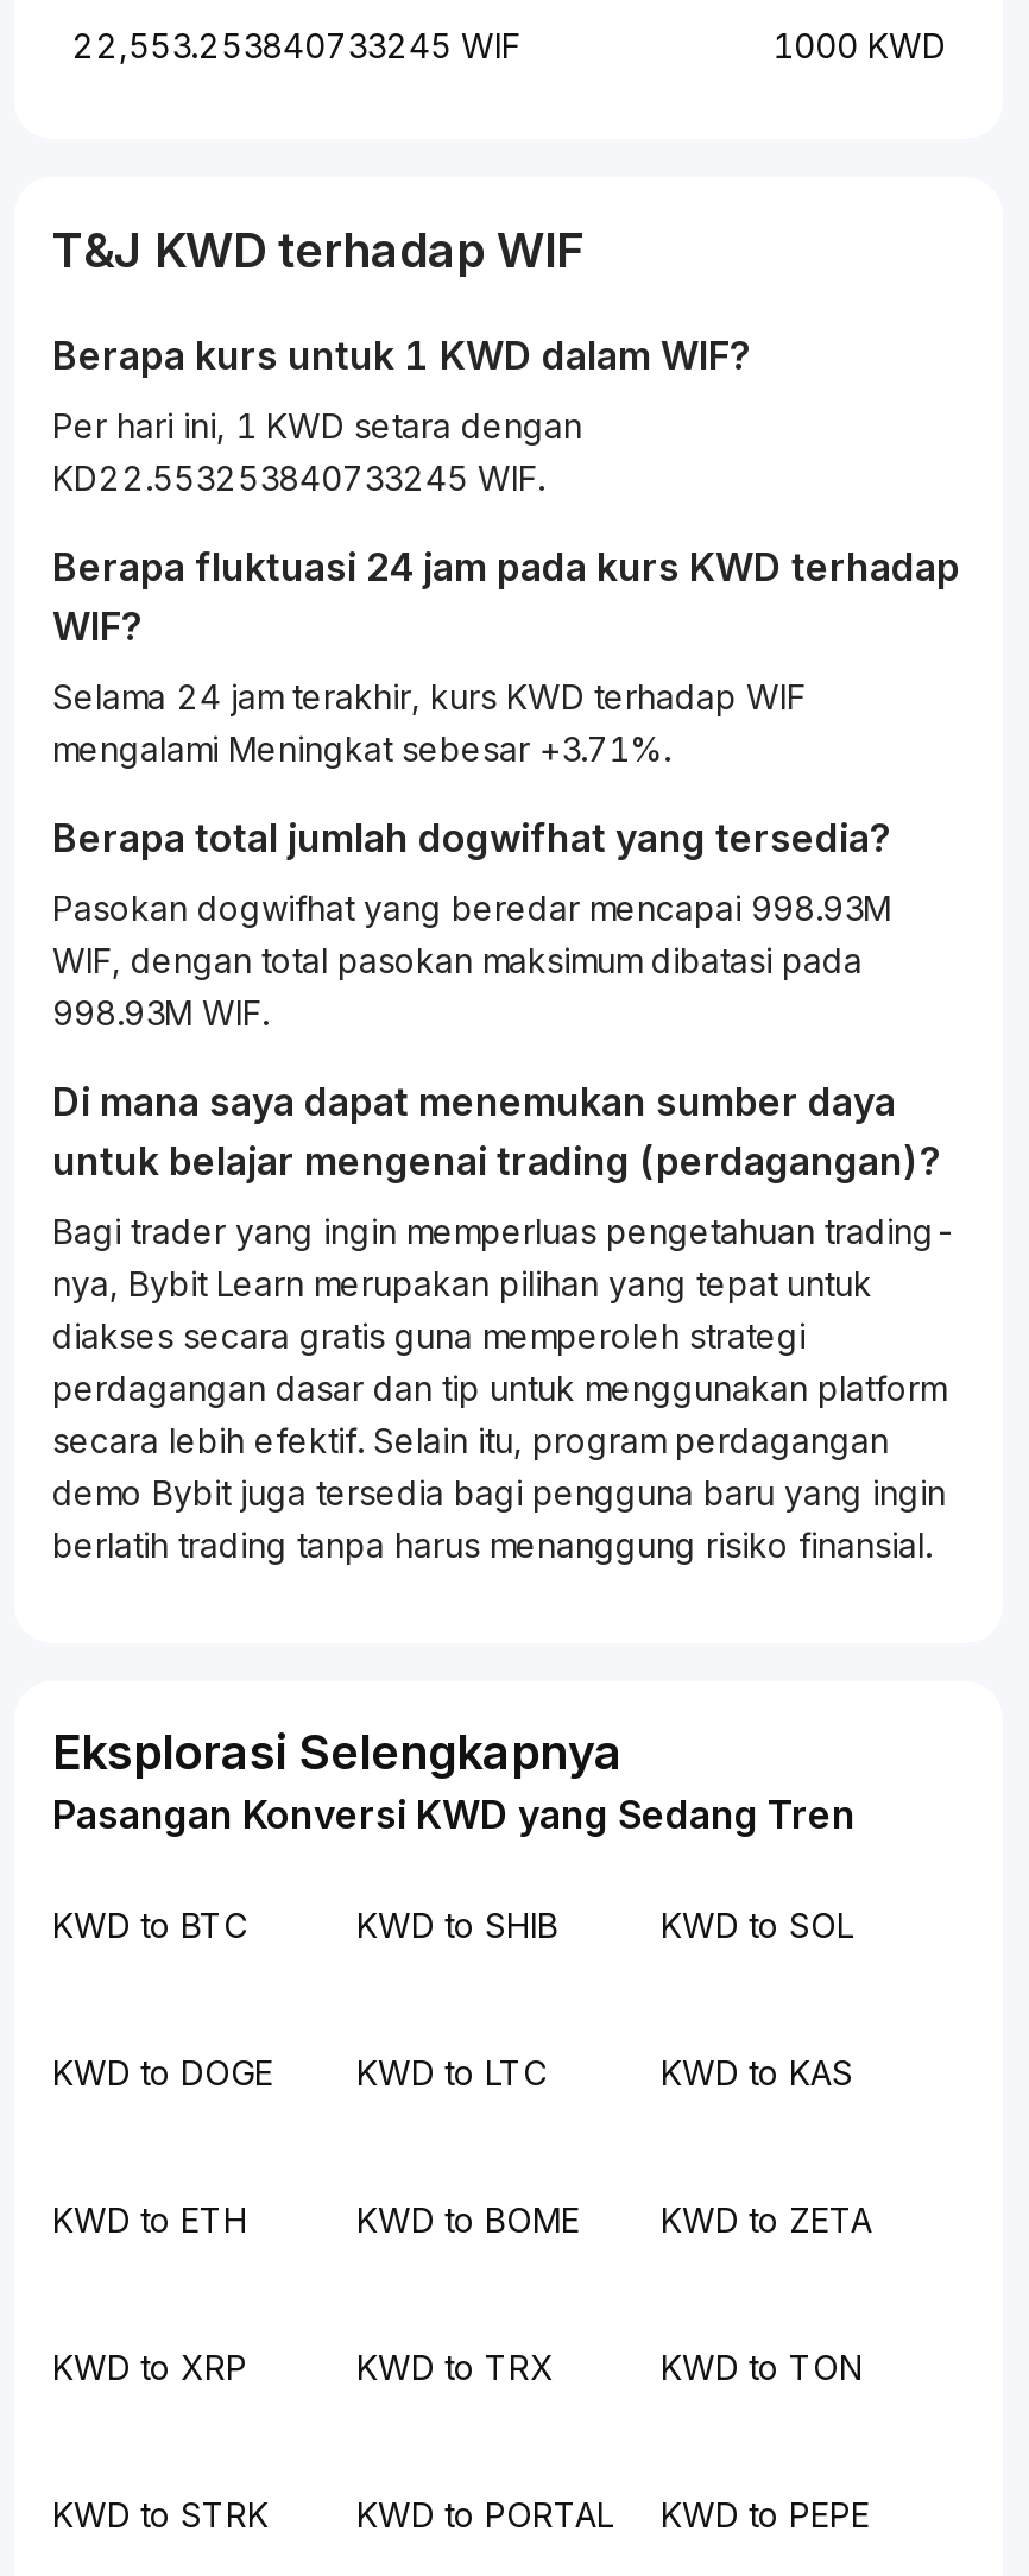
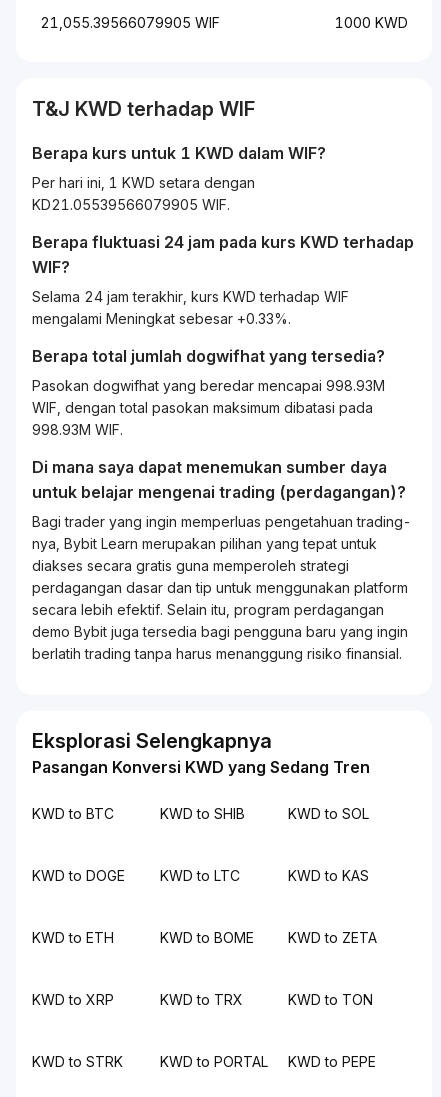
- 22,553.253840733245 WIF
+ 21,055.39566079905 WIF

- KD22.553253840733245 WIF.
+ KD21.05539566079905 WIF.

- mengalami Meningkat sebesar +3.71%.
+ mengalami Meningkat sebesar +0.33%.
